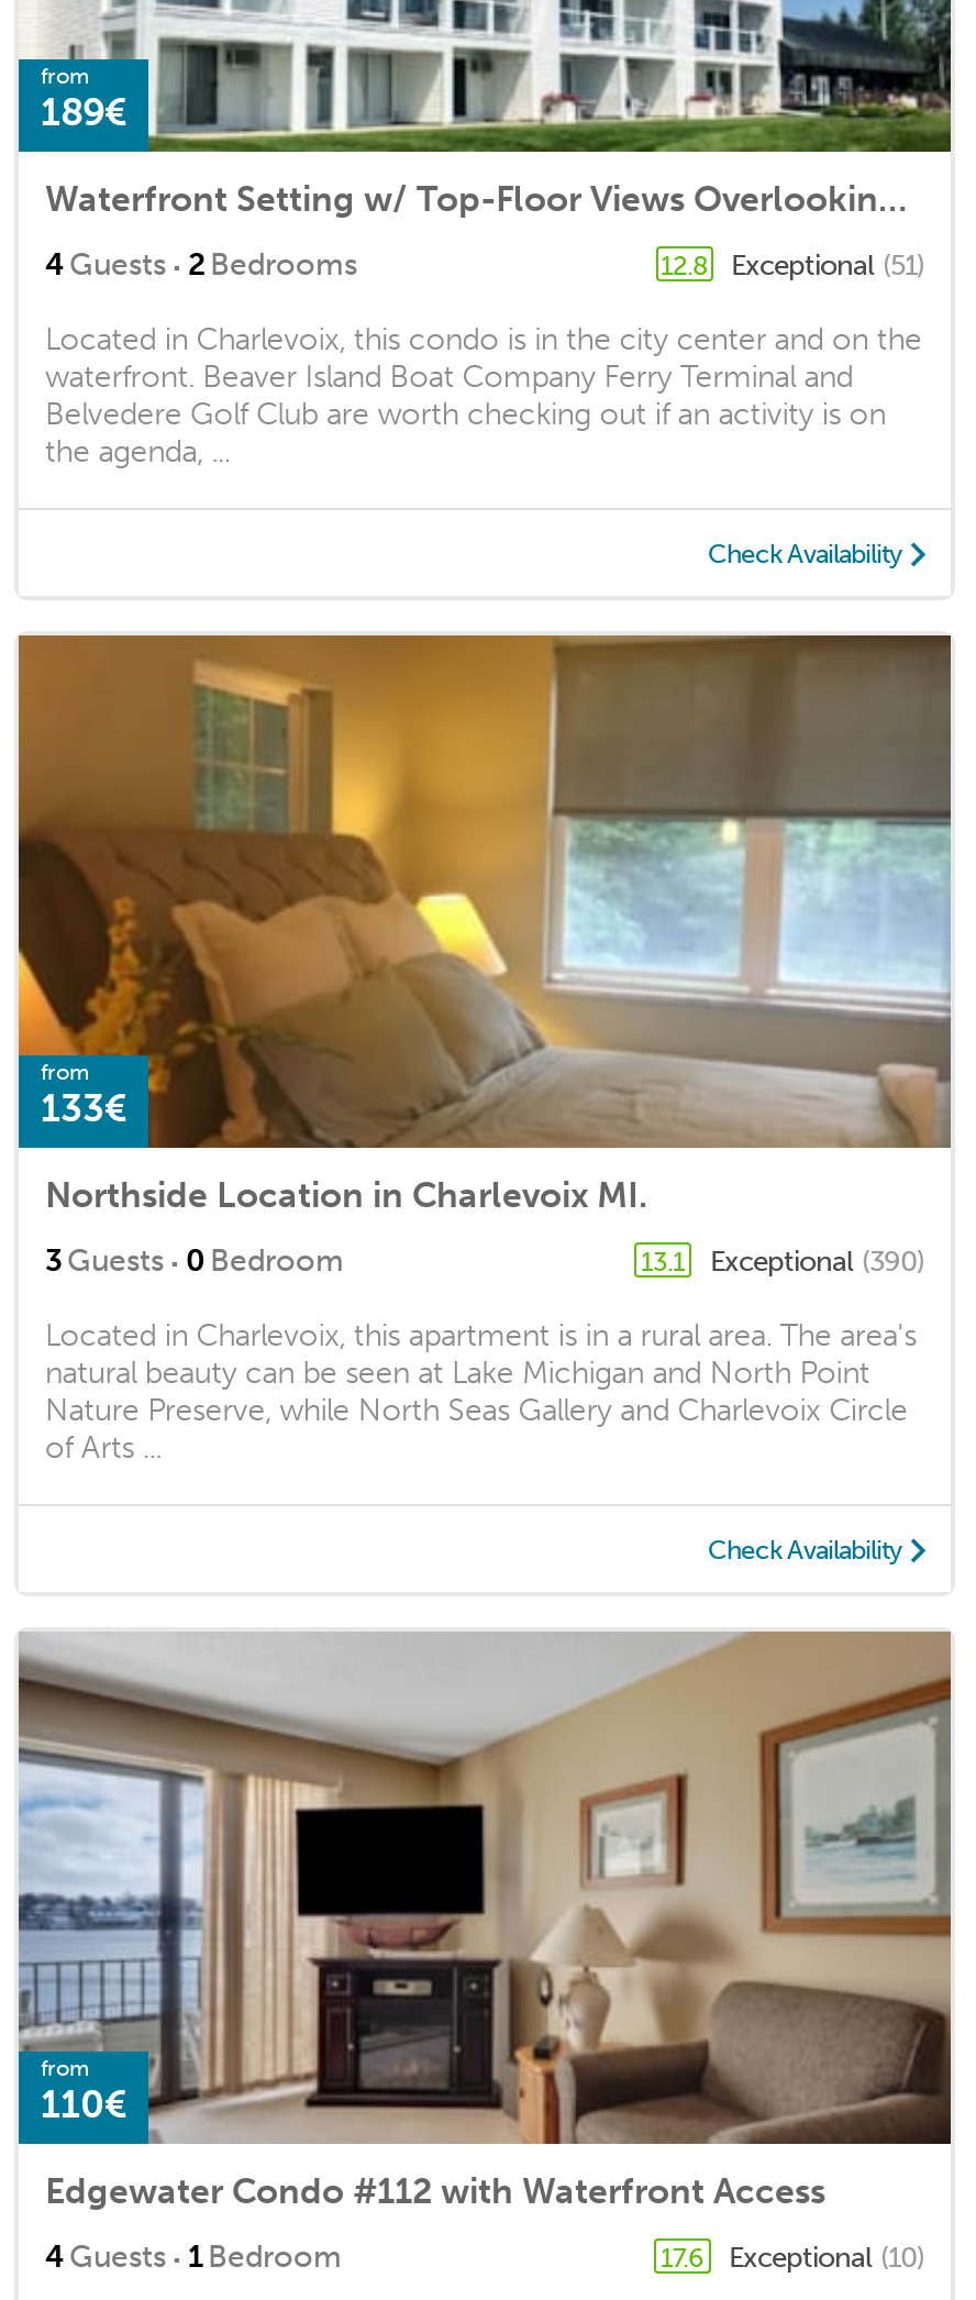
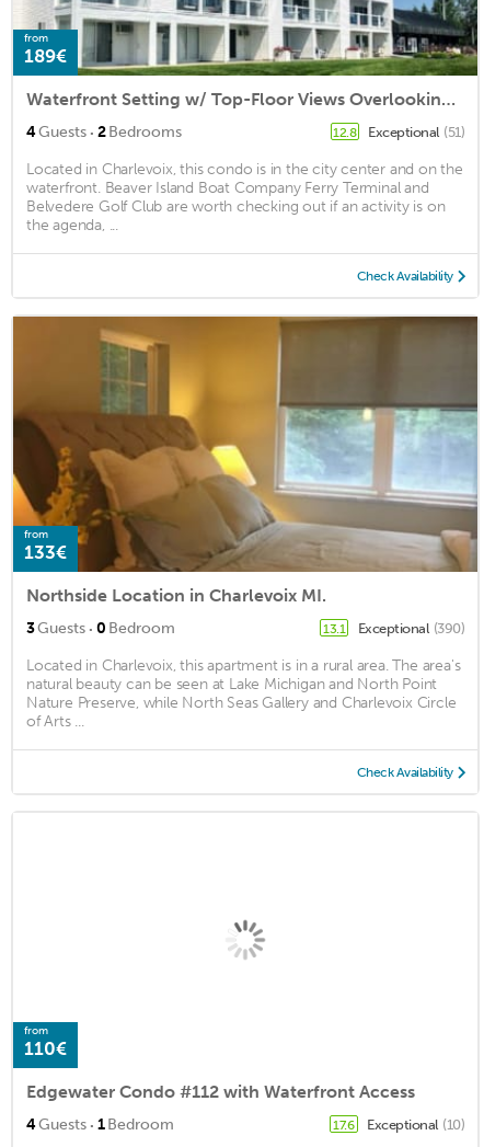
- [image]
